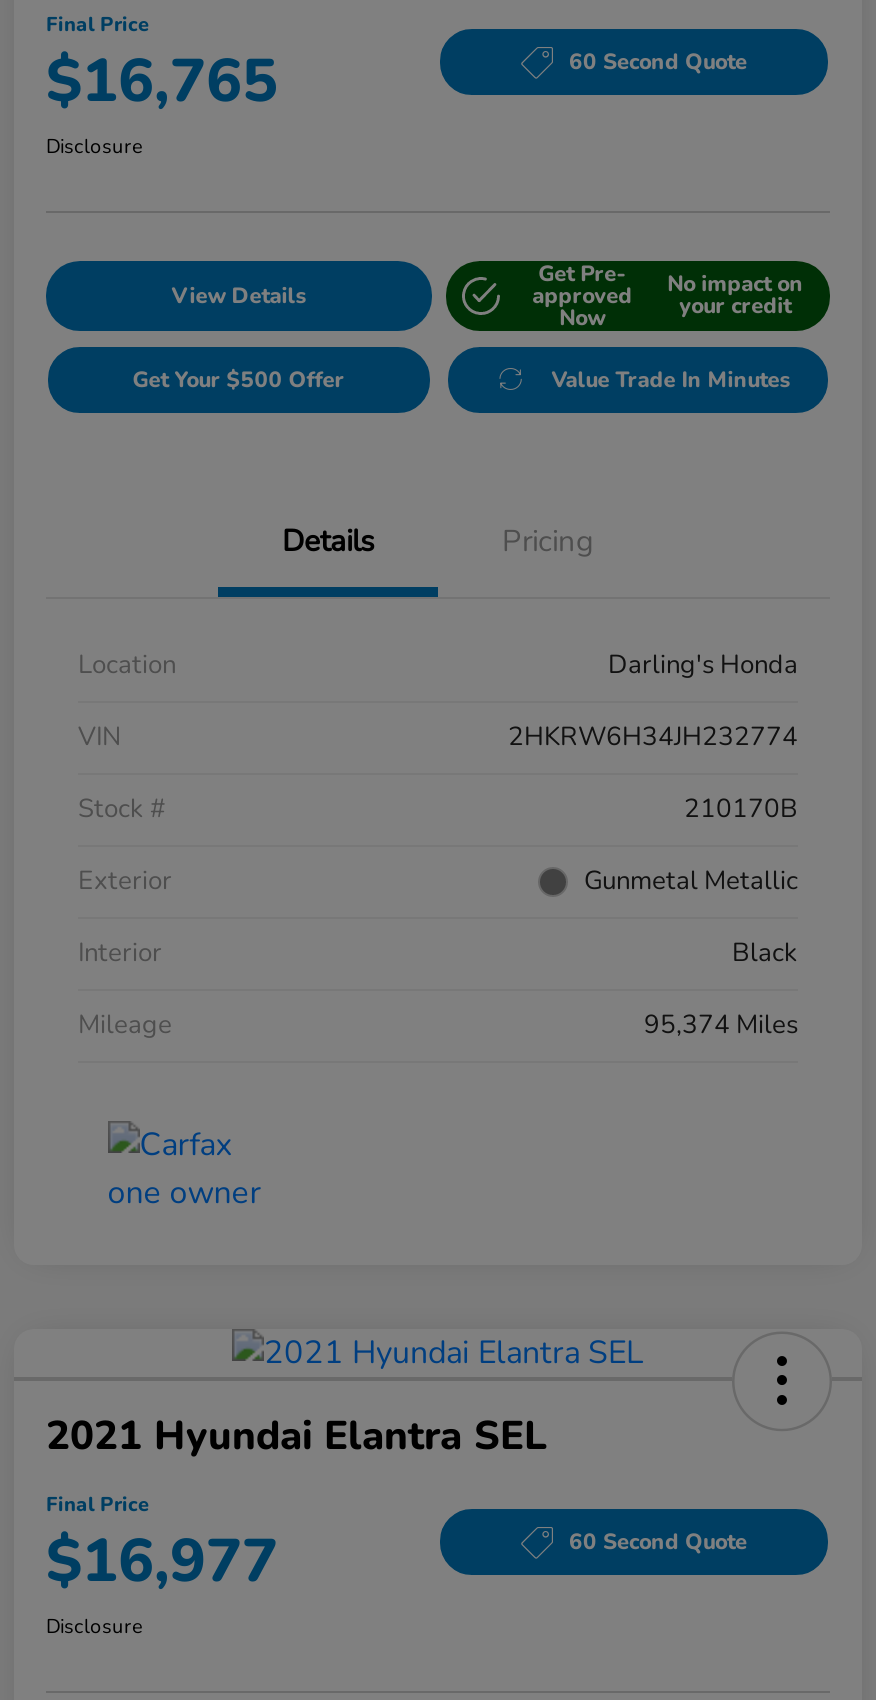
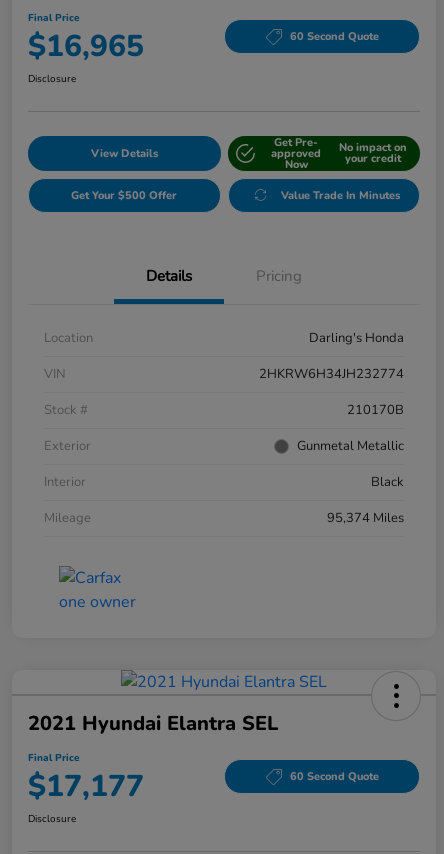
- $16,765
+ $16,965

- $16,977
+ $17,177
